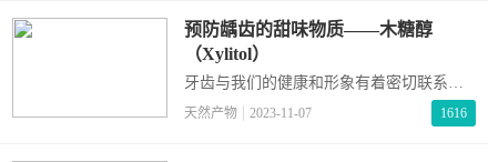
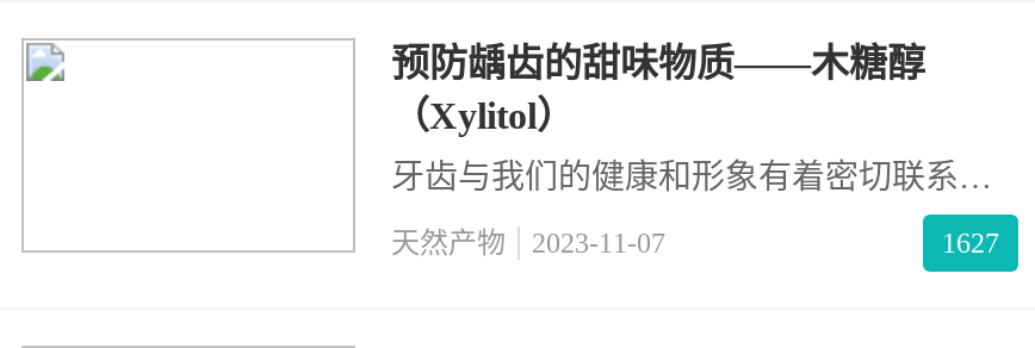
- 1616
+ 1627
